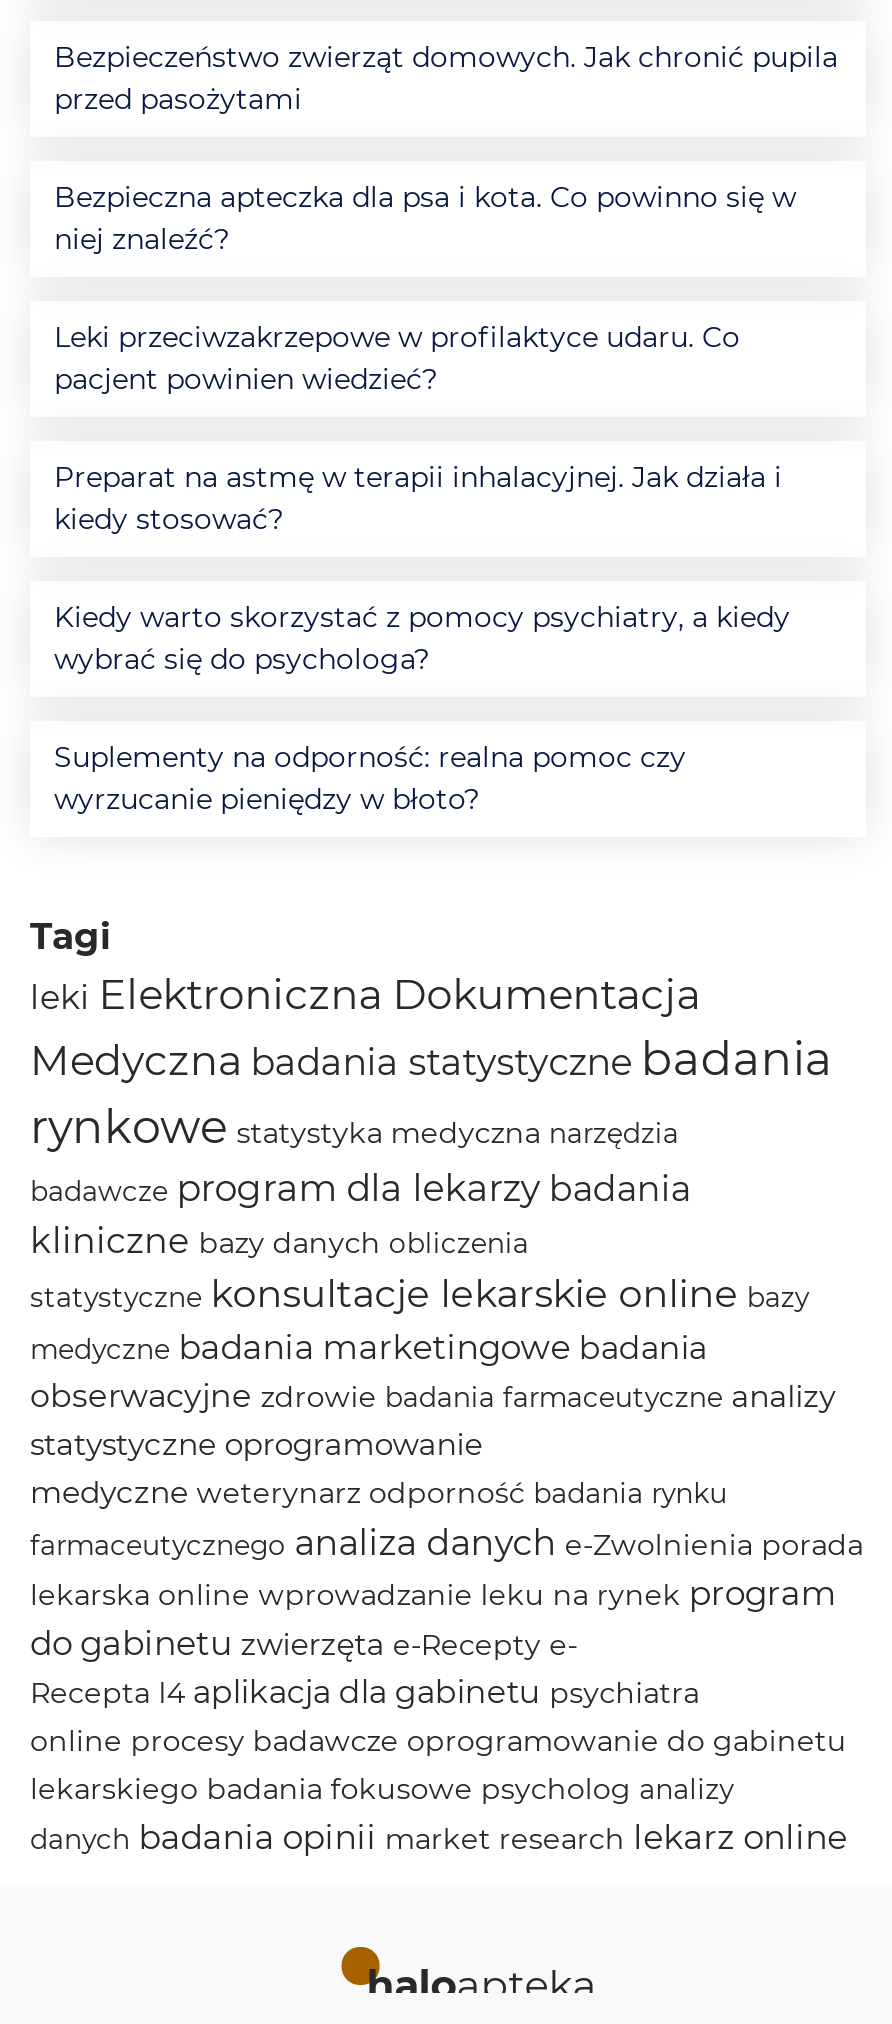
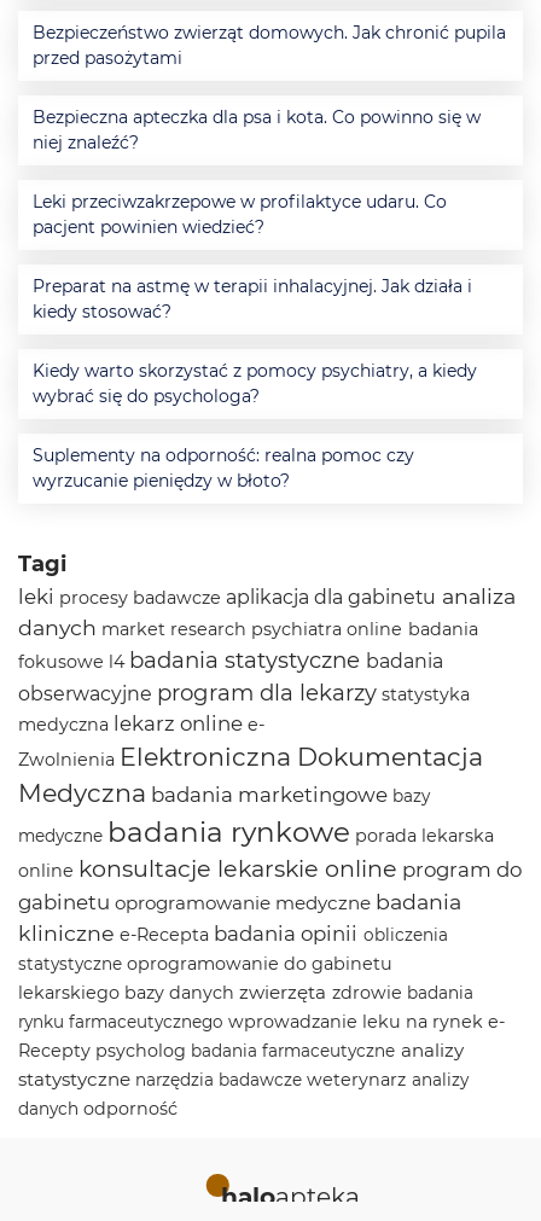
- leki Elektroniczna Dokumentacja
- Medyczna badania statystyczne badania
- rynkowe statystyka medyczna narzędzia
- badawcze program dla lekarzy badania
- kliniczne bazy danych obliczenia
- statystyczne konsultacje lekarskie online bazy
- medyczne badania marketingowe badania
- obserwacyjne zdrowie badania farmaceutyczne analizy
- statystyczne oprogramowanie
- medyczne weterynarz odporność badania rynku
- farmaceutycznego analiza danych e-Zwolnienia porada
- lekarska online wprowadzanie leku na rynek program
- do gabinetu zwierzęta e-Recepty e-
- Recepta l4 aplikacja dla gabinetu psychiatra
- online procesy badawcze oprogramowanie do gabinetu
- lekarskiego badania fokusowe psycholog analizy
- danych badania opinii market research lekarz online
+ leki procesy badawcze aplikacja dla gabinetu analiza
+ danych market research psychiatra online badania
+ fokusowe l4 badania statystyczne badania
+ obserwacyjne program dla lekarzy statystyka
+ medyczna lekarz online e-
+ Zwolnienia Elektroniczna Dokumentacja
+ Medyczna badania marketingowe bazy
+ medyczne badania rynkowe porada lekarska
+ online konsultacje lekarskie online program do
+ gabinetu oprogramowanie medyczne badania
+ kliniczne e-Recepta badania opinii obliczenia
+ statystyczne oprogramowanie do gabinetu
+ lekarskiego bazy danych zwierzęta zdrowie badania
+ rynku farmaceutycznego wprowadzanie leku na rynek e-
+ Recepty psycholog badania farmaceutyczne analizy
+ statystyczne narzędzia badawcze weterynarz analizy
+ danych odporność
